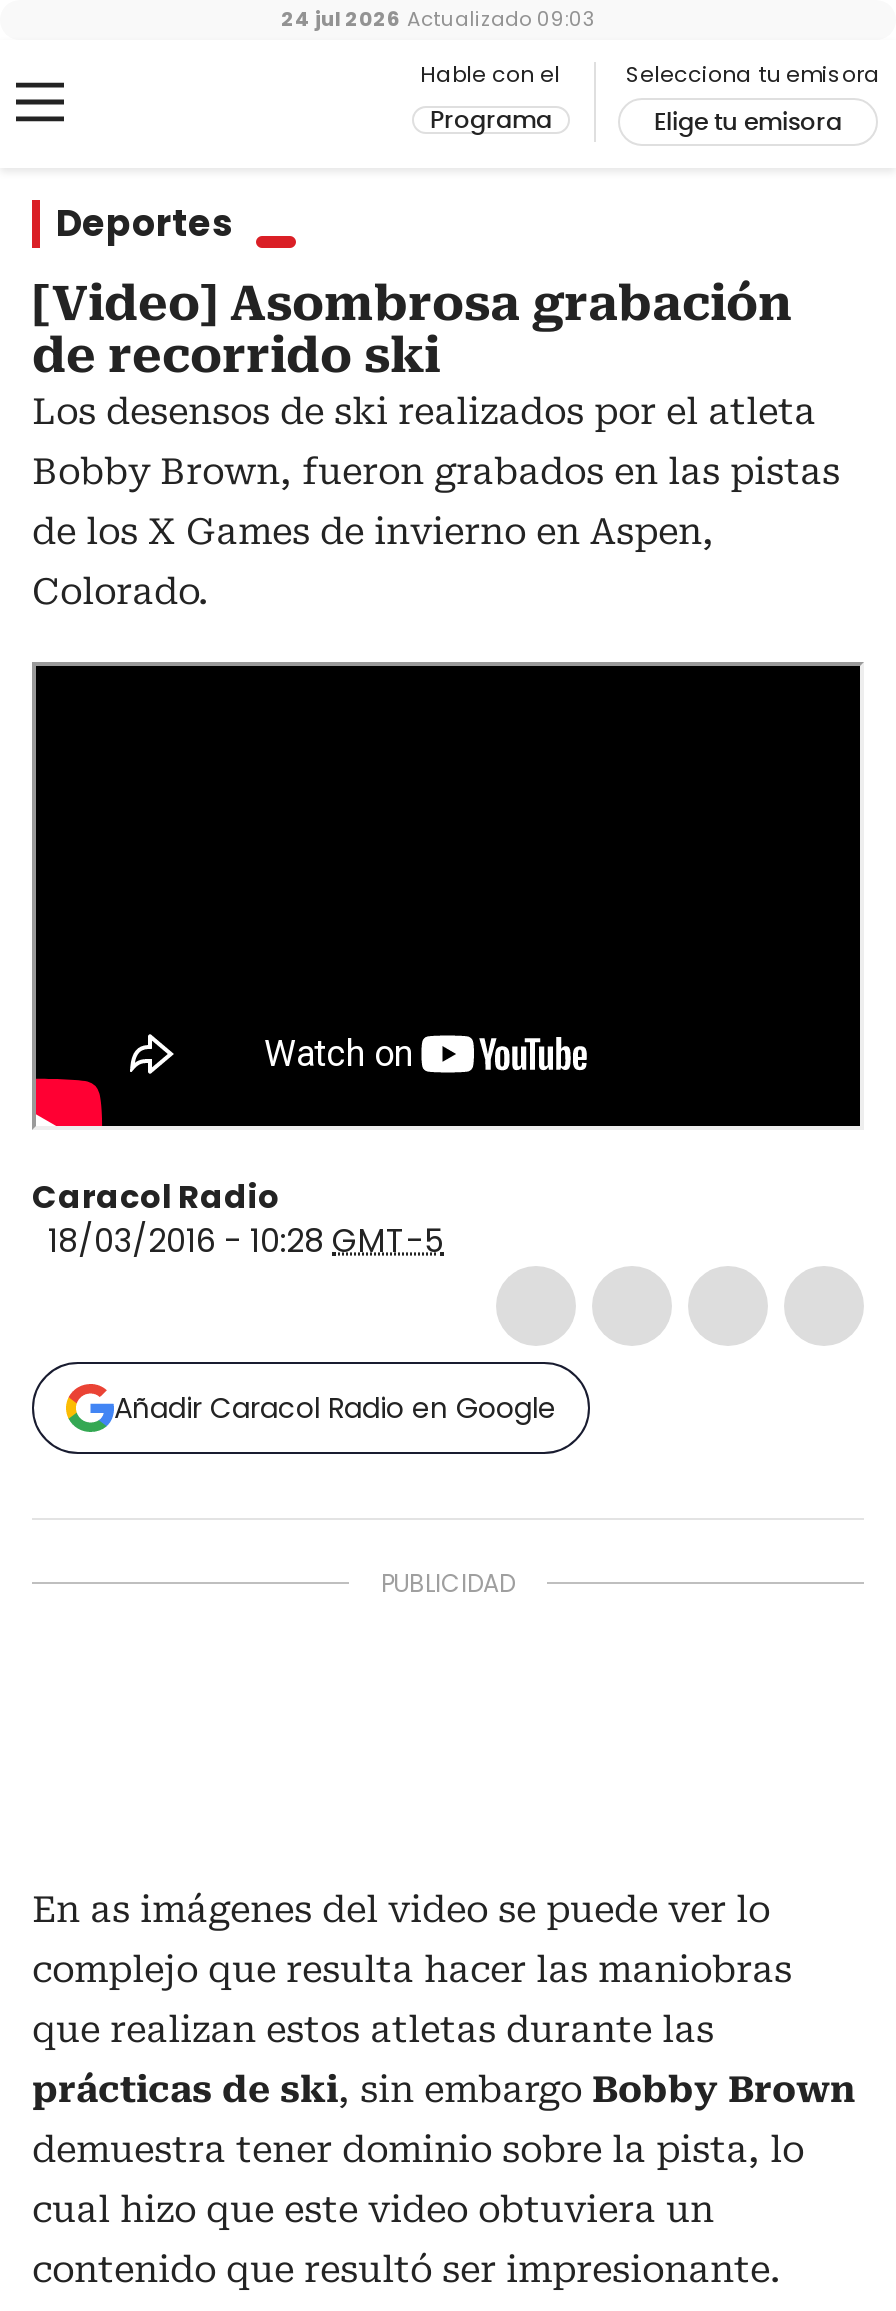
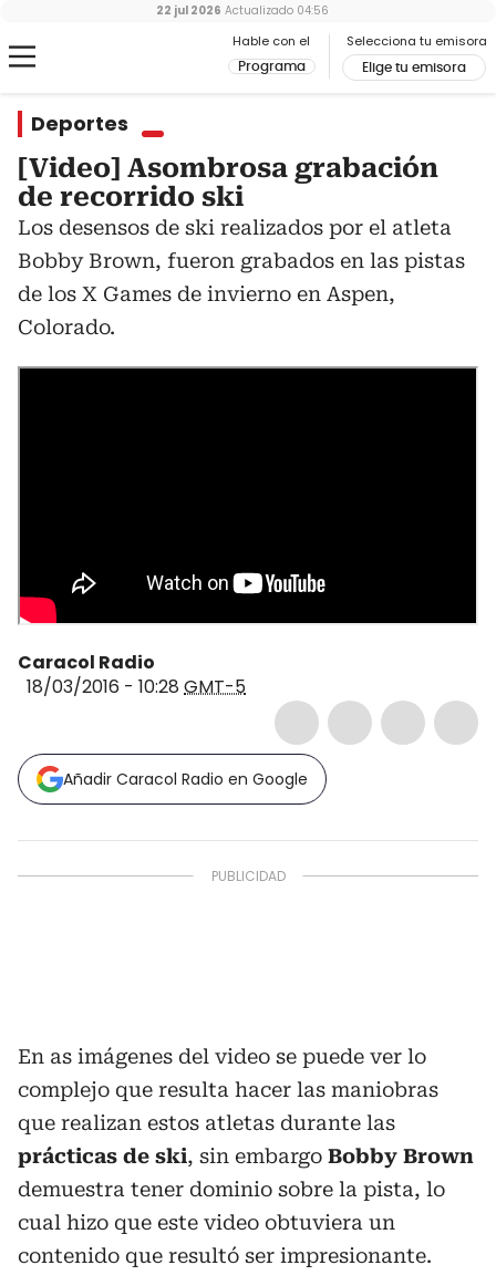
- 24 jul 2026 Actualizado 09:03
+ 22 jul 2026 Actualizado 04:56
